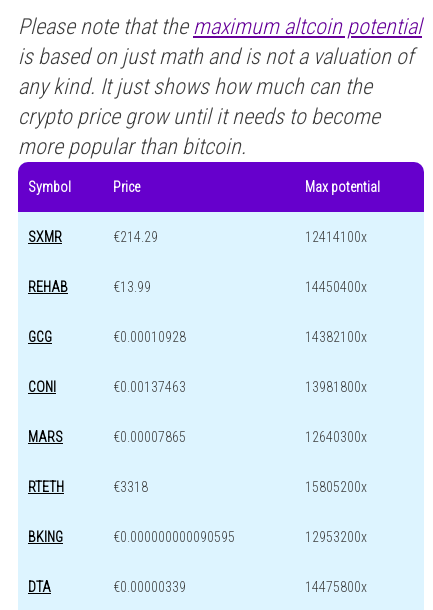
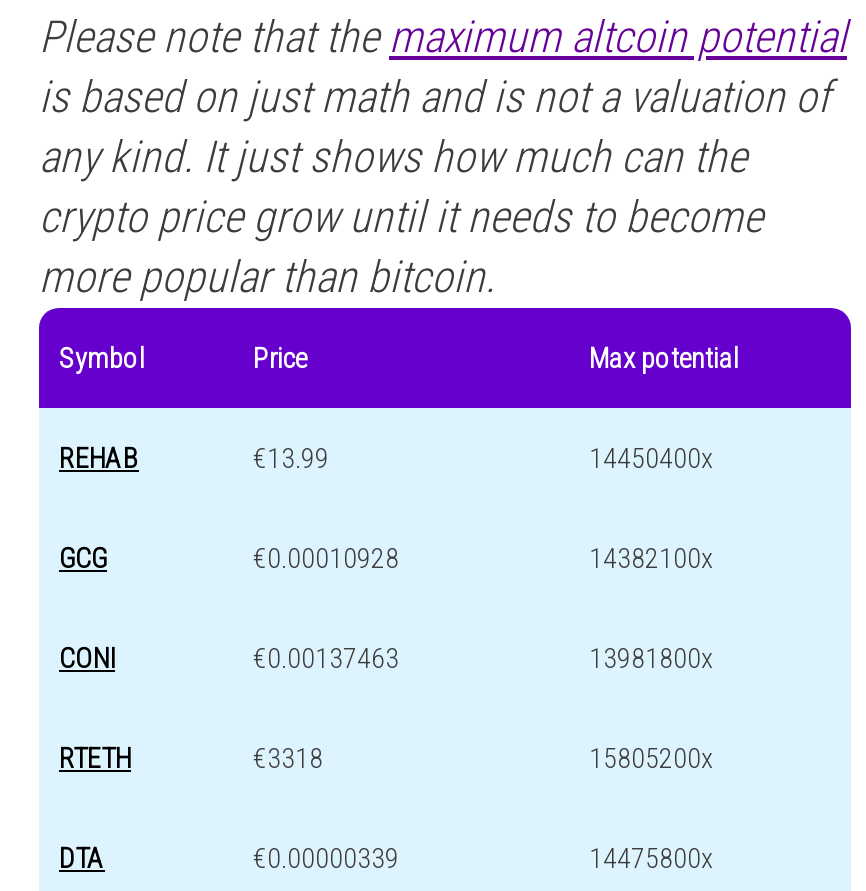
- SXMR
- €214.29
- 12414100x

- MARS
- €0.00007865
- 12640300x

- BKING
- €0.000000000090595
- 12953200x
